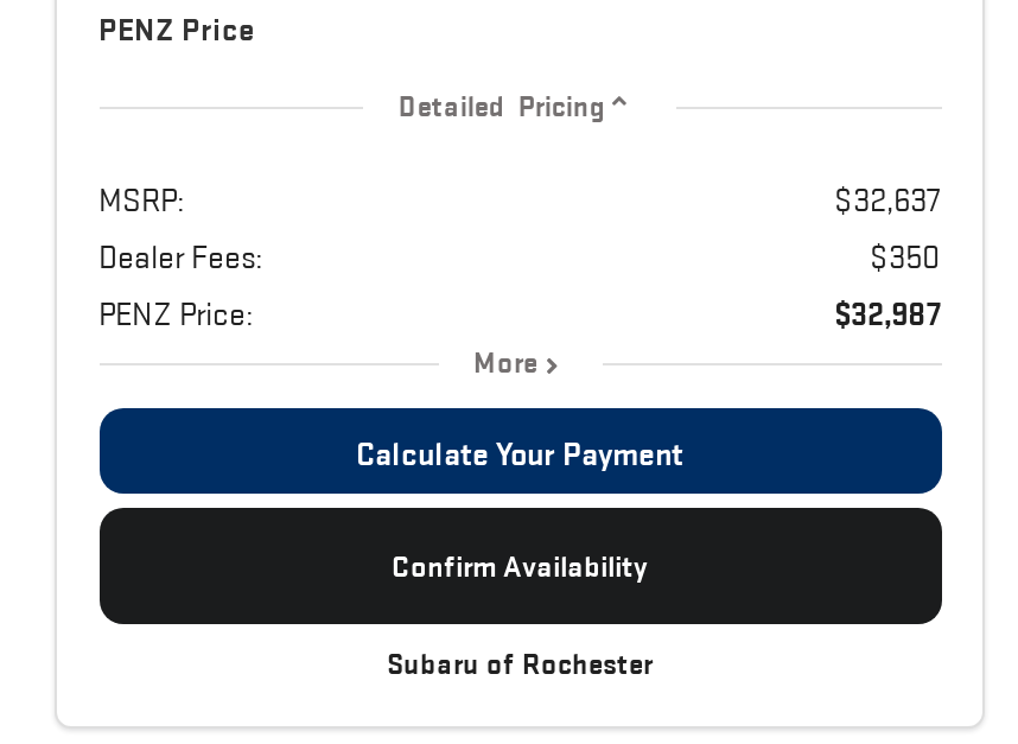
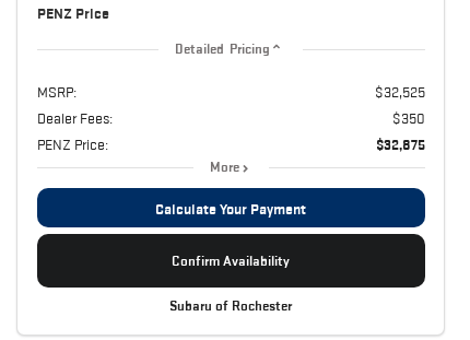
- $32,637
+ $32,525

- $32,987
+ $32,875
